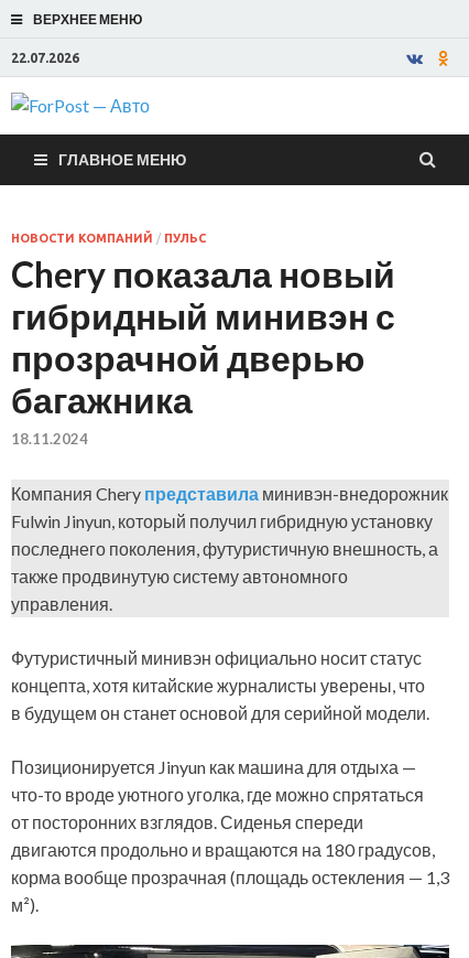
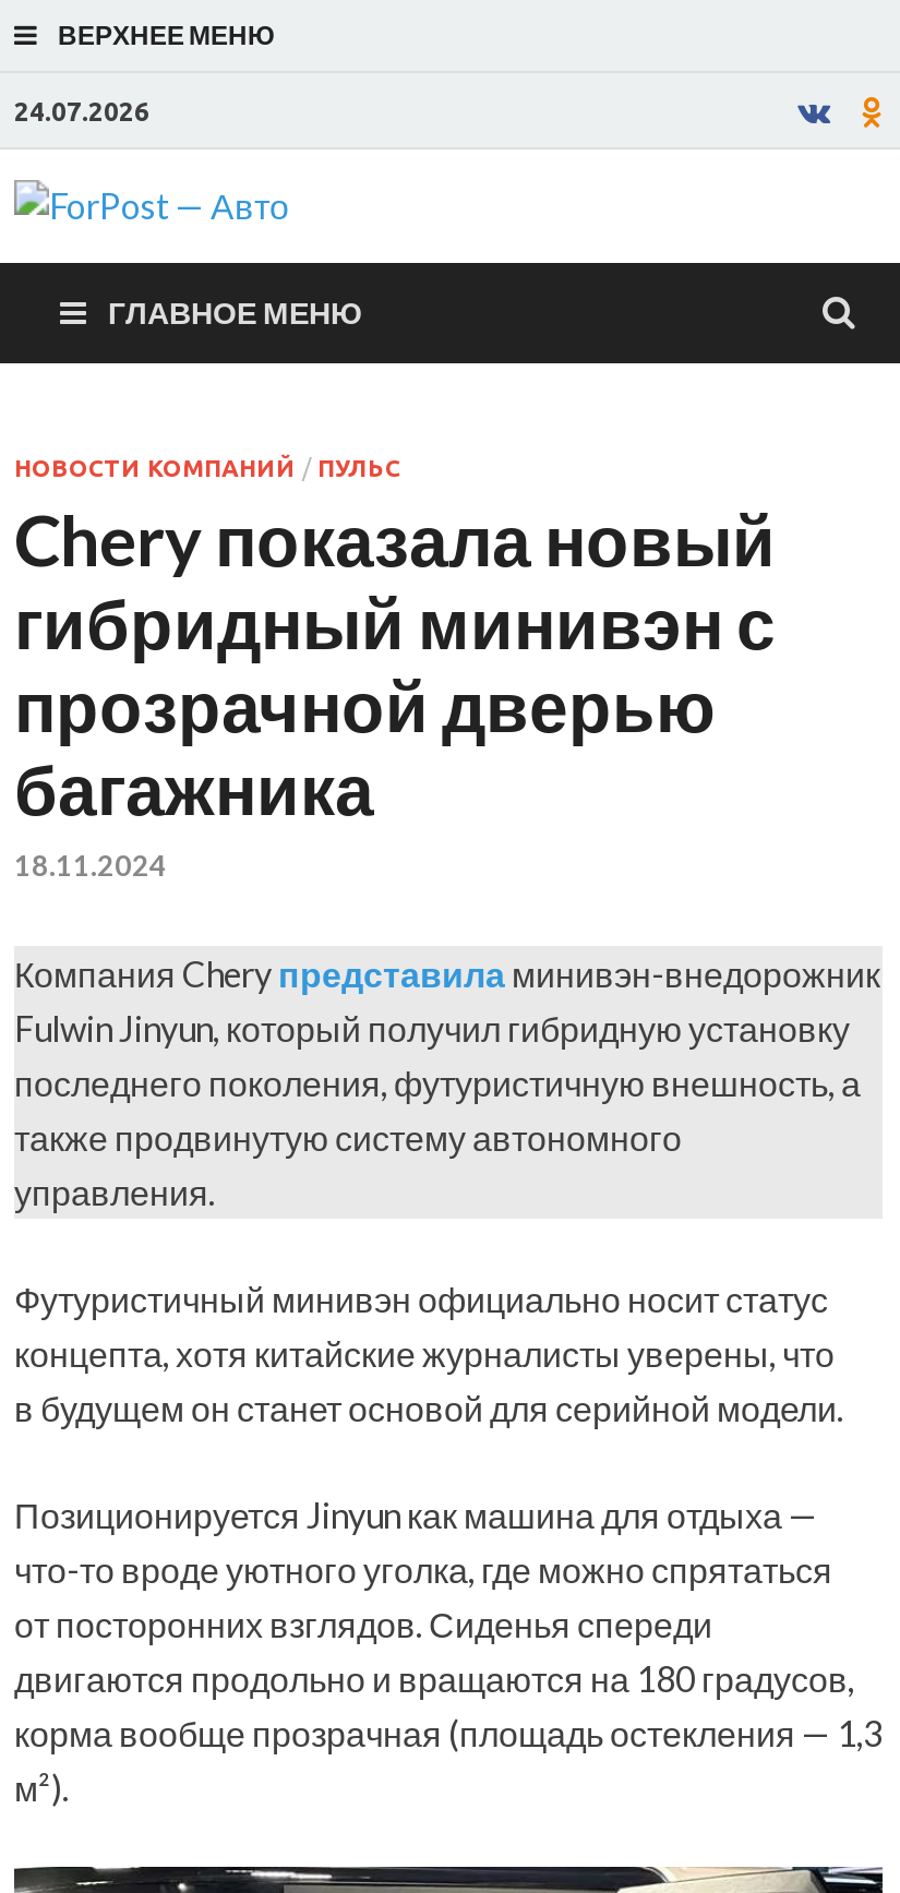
- 22.07.2026
+ 24.07.2026
